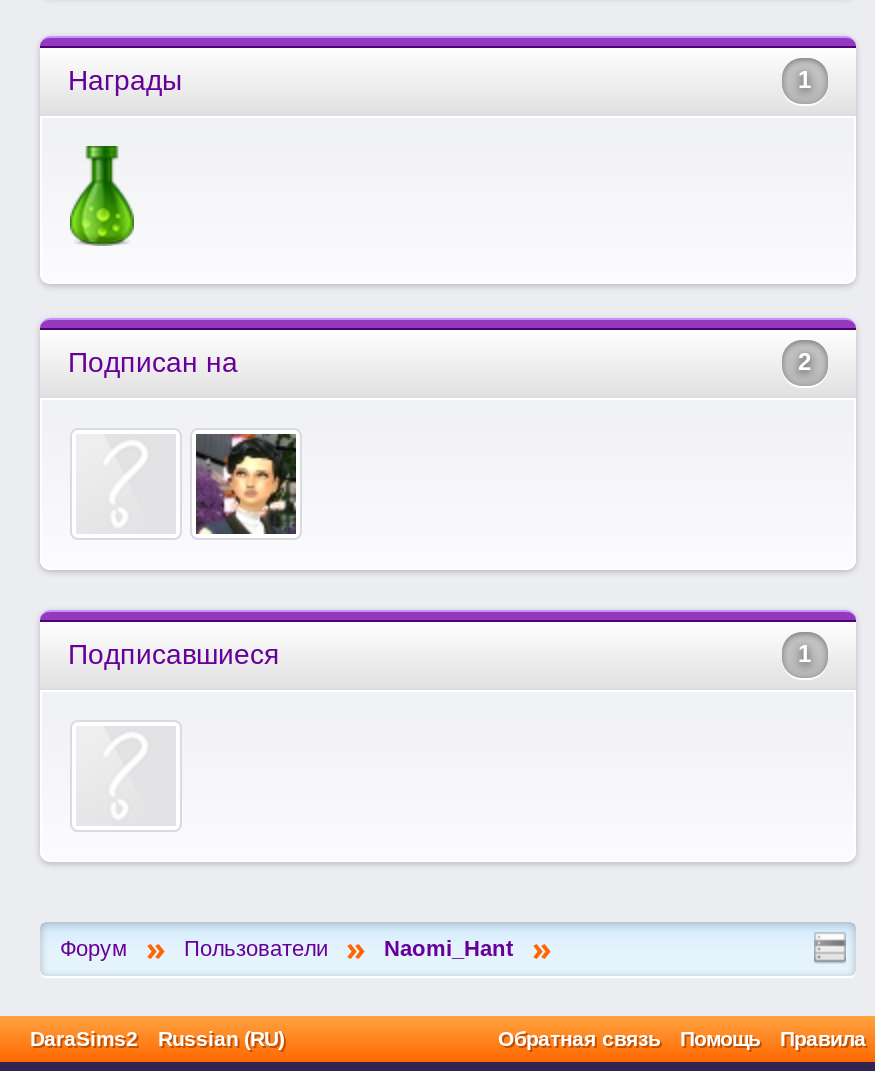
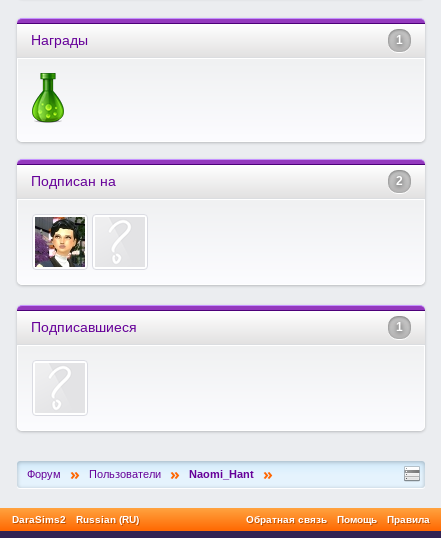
+ [image]

- [image]
